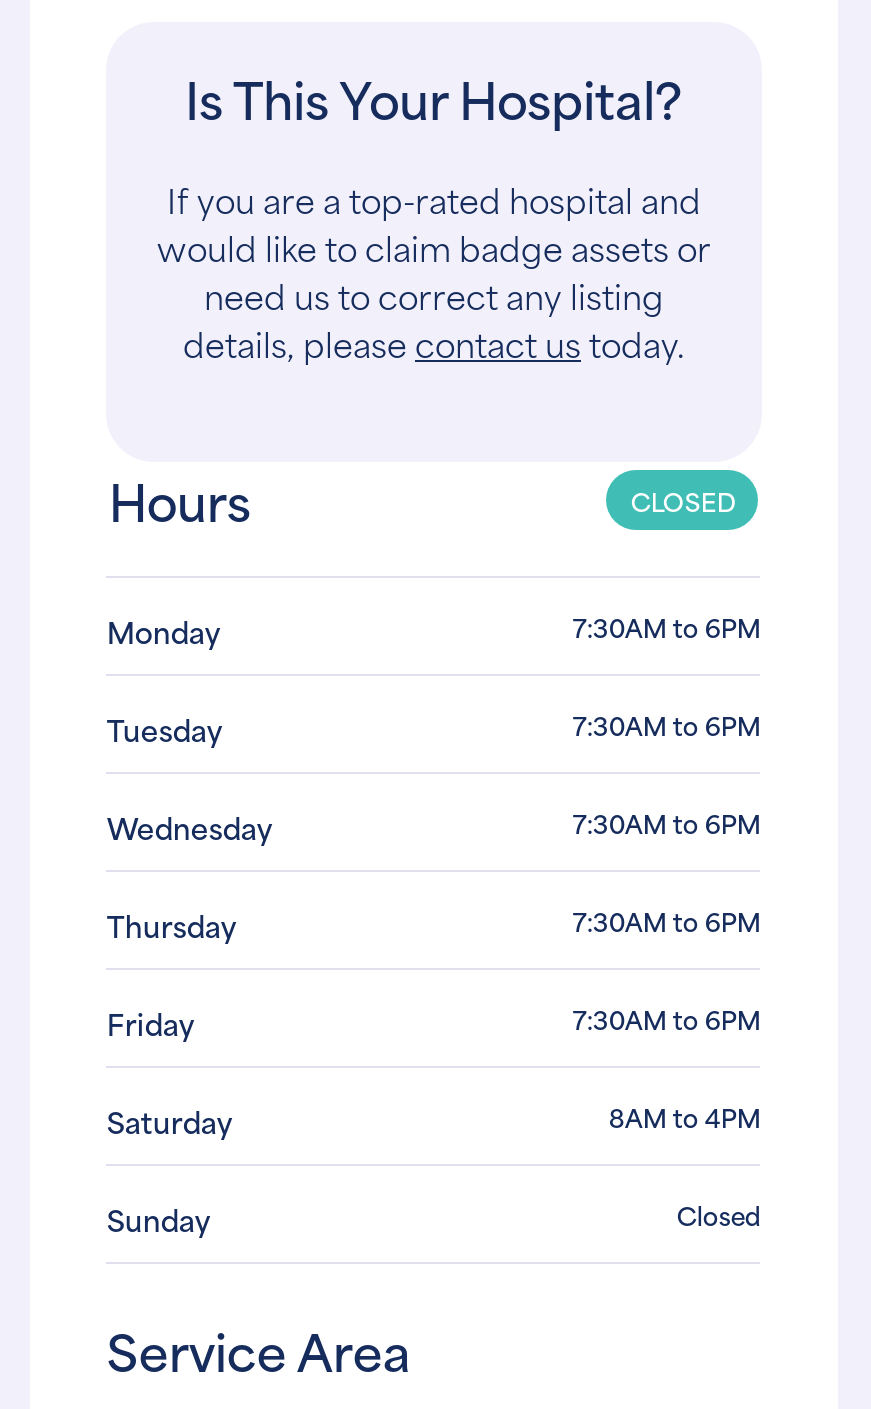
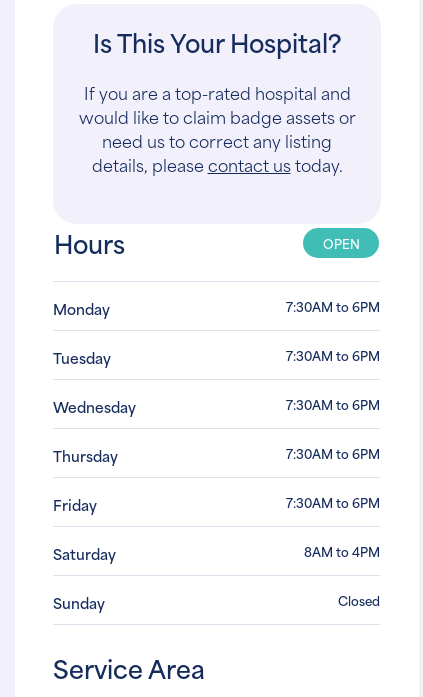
- CLOSED
+ OPEN
